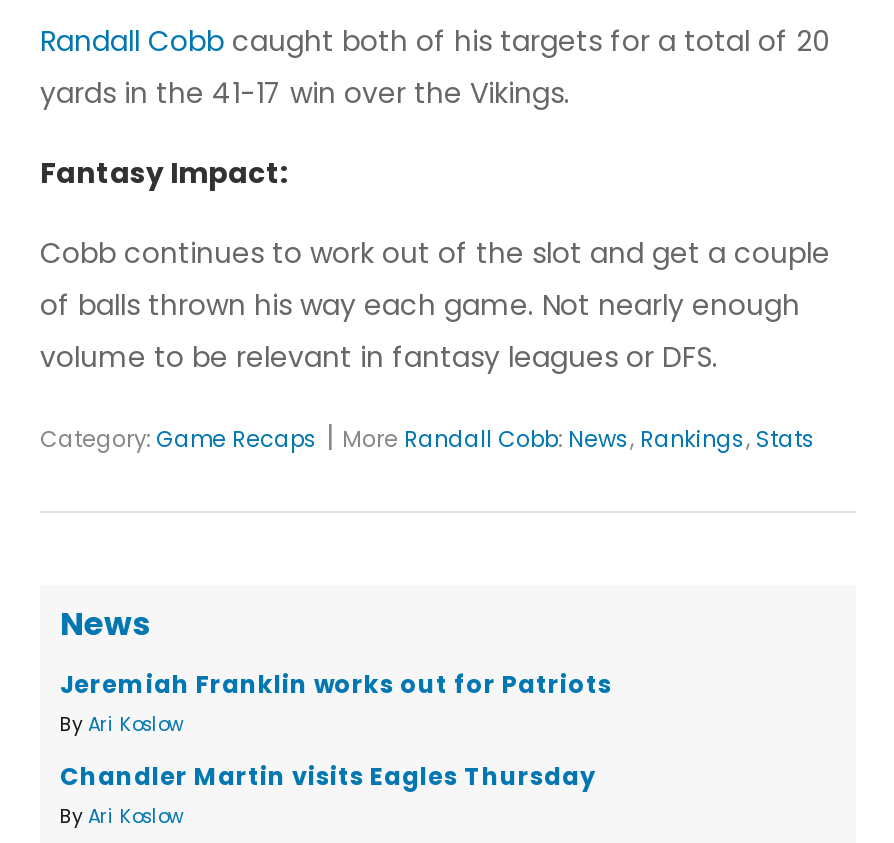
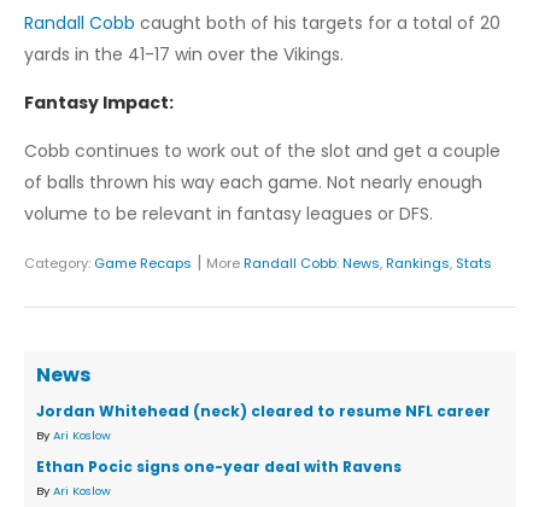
- Jeremiah Franklin works out for Patriots
+ Jordan Whitehead (neck) cleared to resume NFL career

- Chandler Martin visits Eagles Thursday
+ Ethan Pocic signs one-year deal with Ravens
